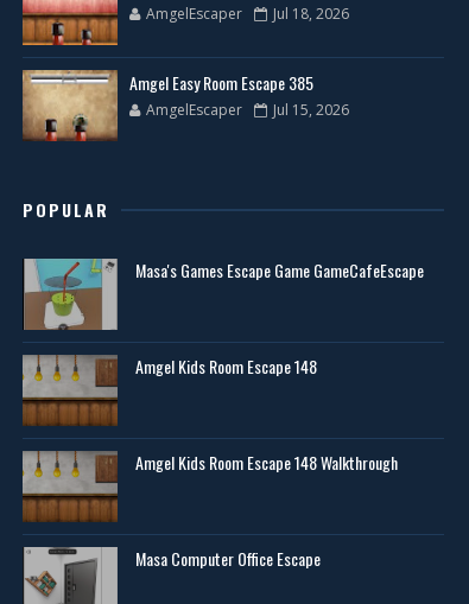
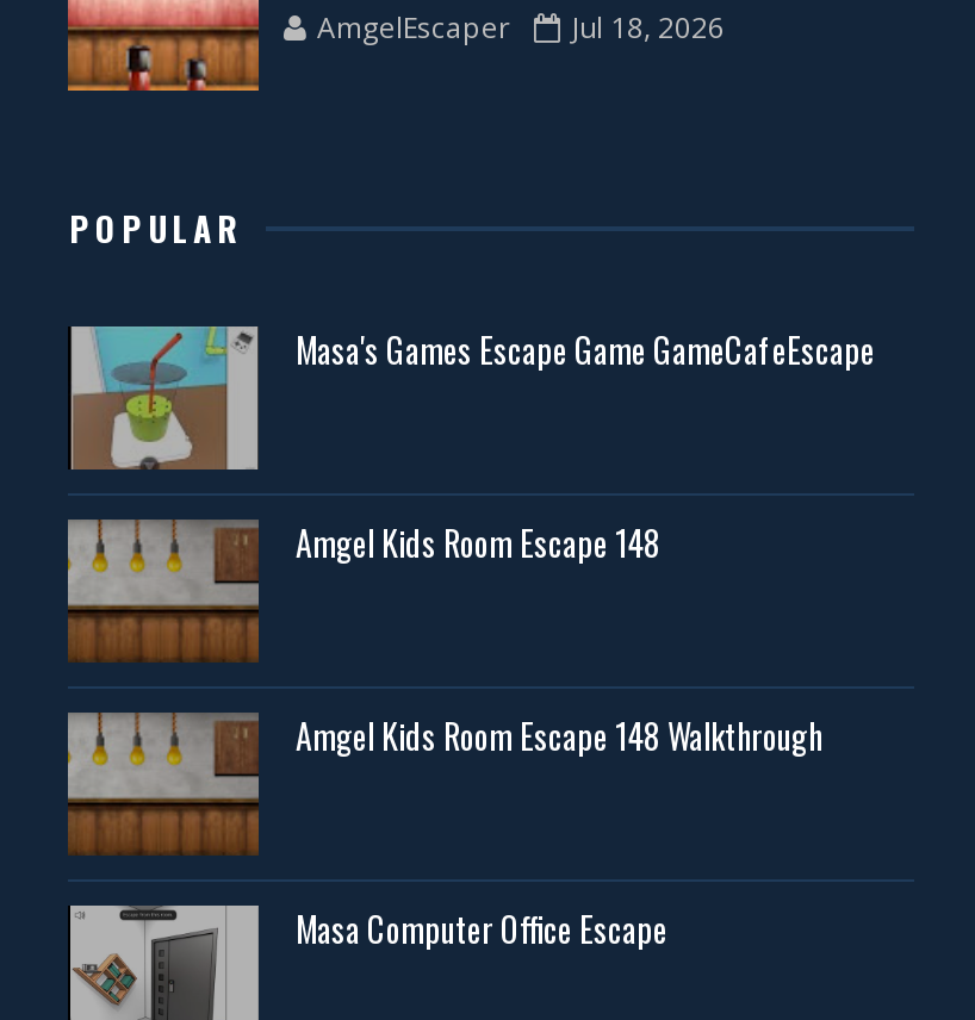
- [image]
- Amgel Easy Room Escape 385
- AmgelEscaper
- Jul 15, 2026
